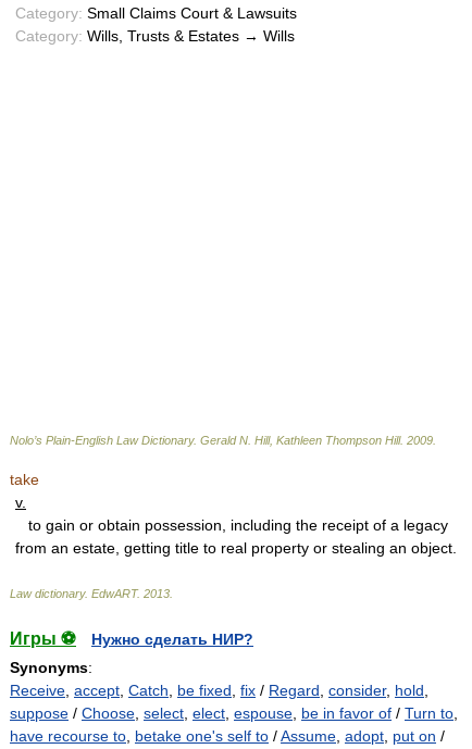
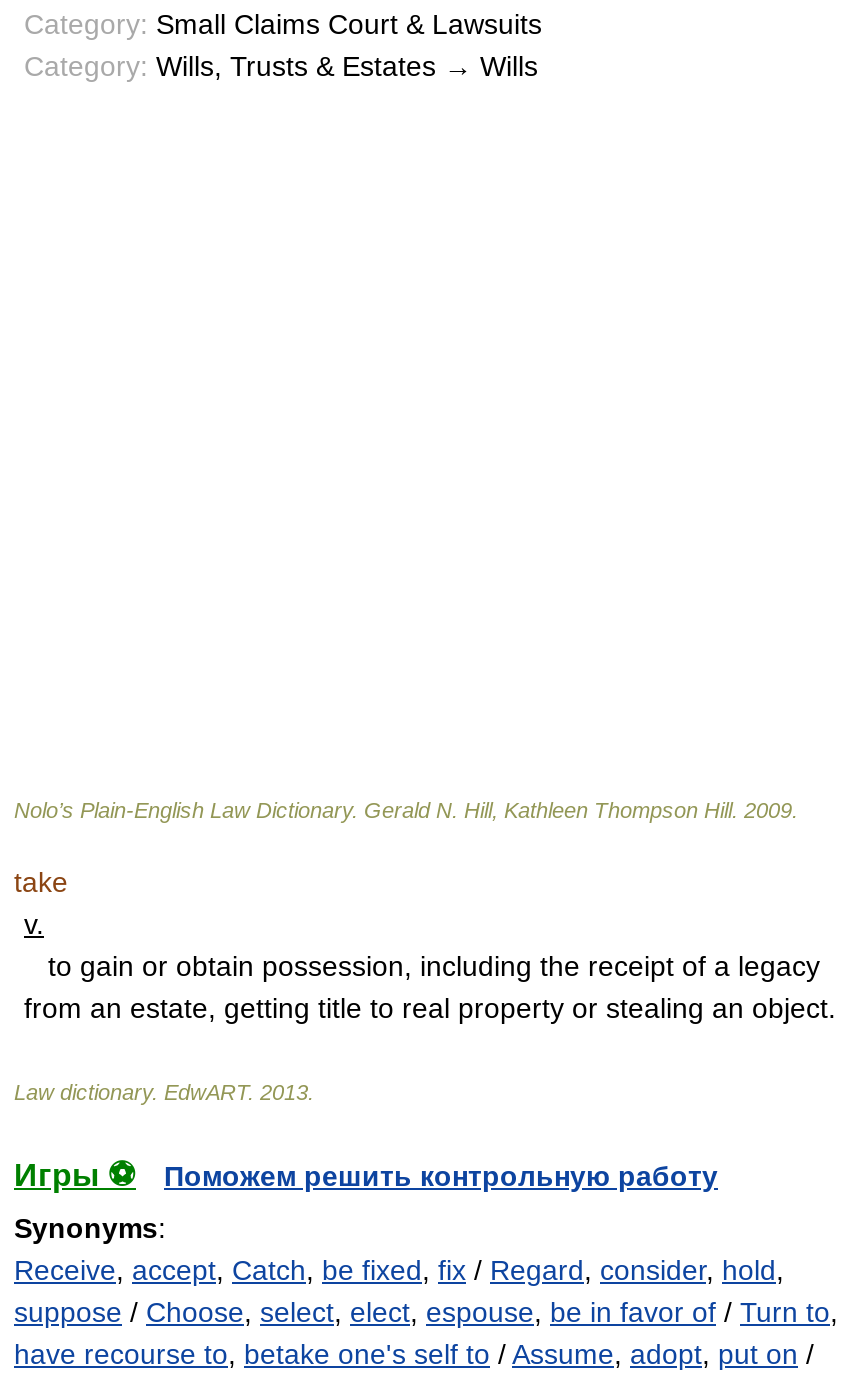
- Нужно сделать НИР?
+ Поможем решить контрольную работу
